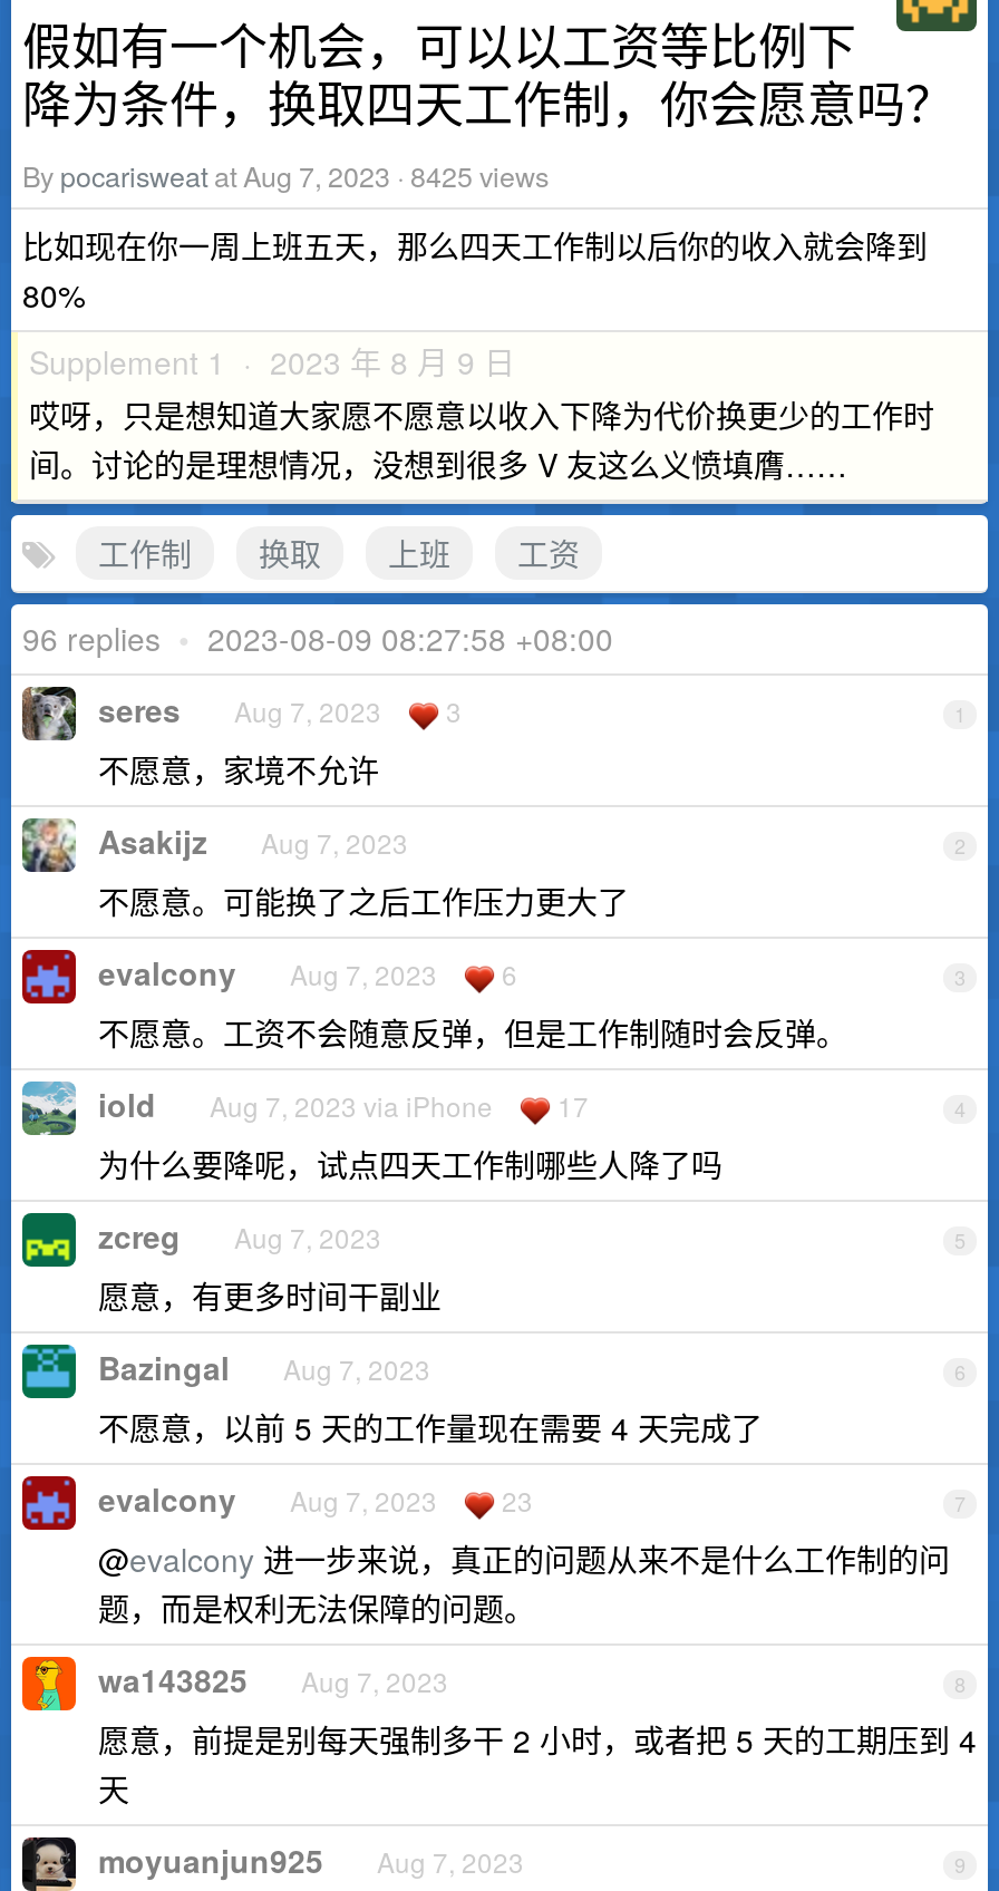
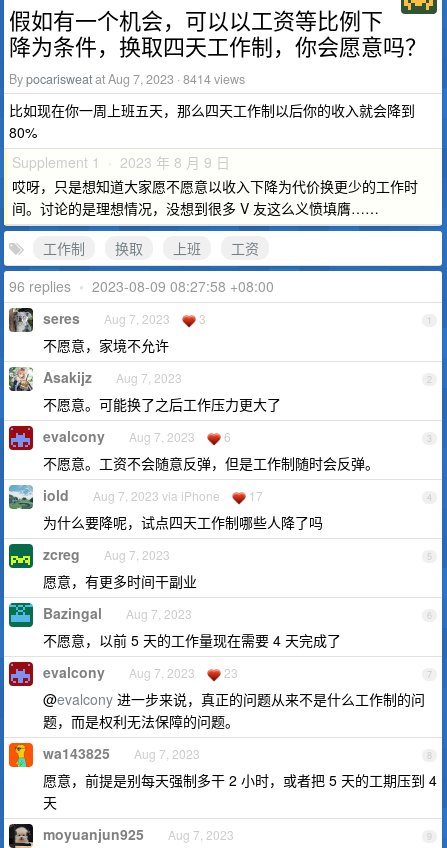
- By pocarisweat at Aug 7, 2023 · 8425 views
+ By pocarisweat at Aug 7, 2023 · 8414 views
